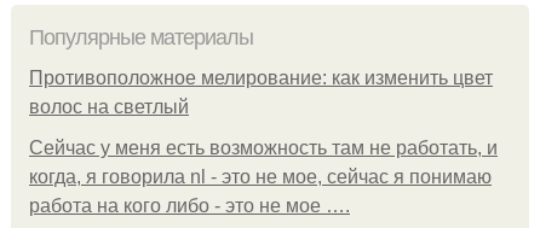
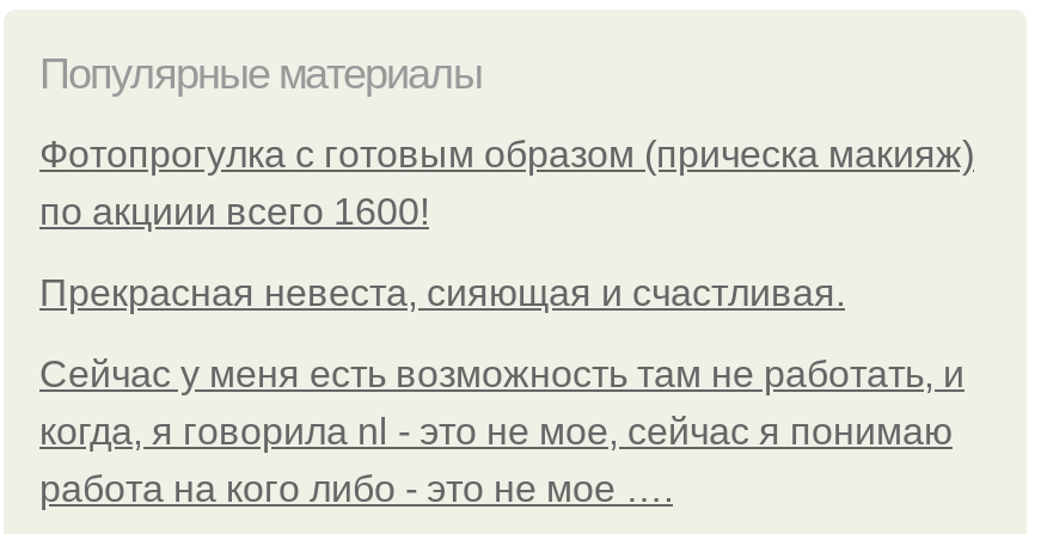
- Противоположное мелирование: как изменить цвет
- волос на светлый
+ Фотопрогулка с готовым образом (прическа макияж)
+ по акциии всего 1600!
+ Прекрасная невеста, сияющая и счастливая.
